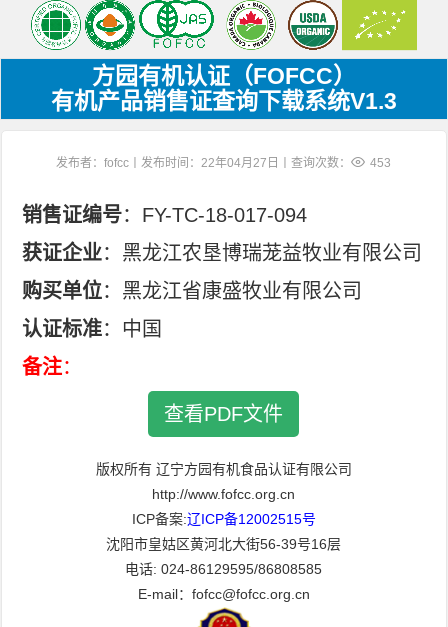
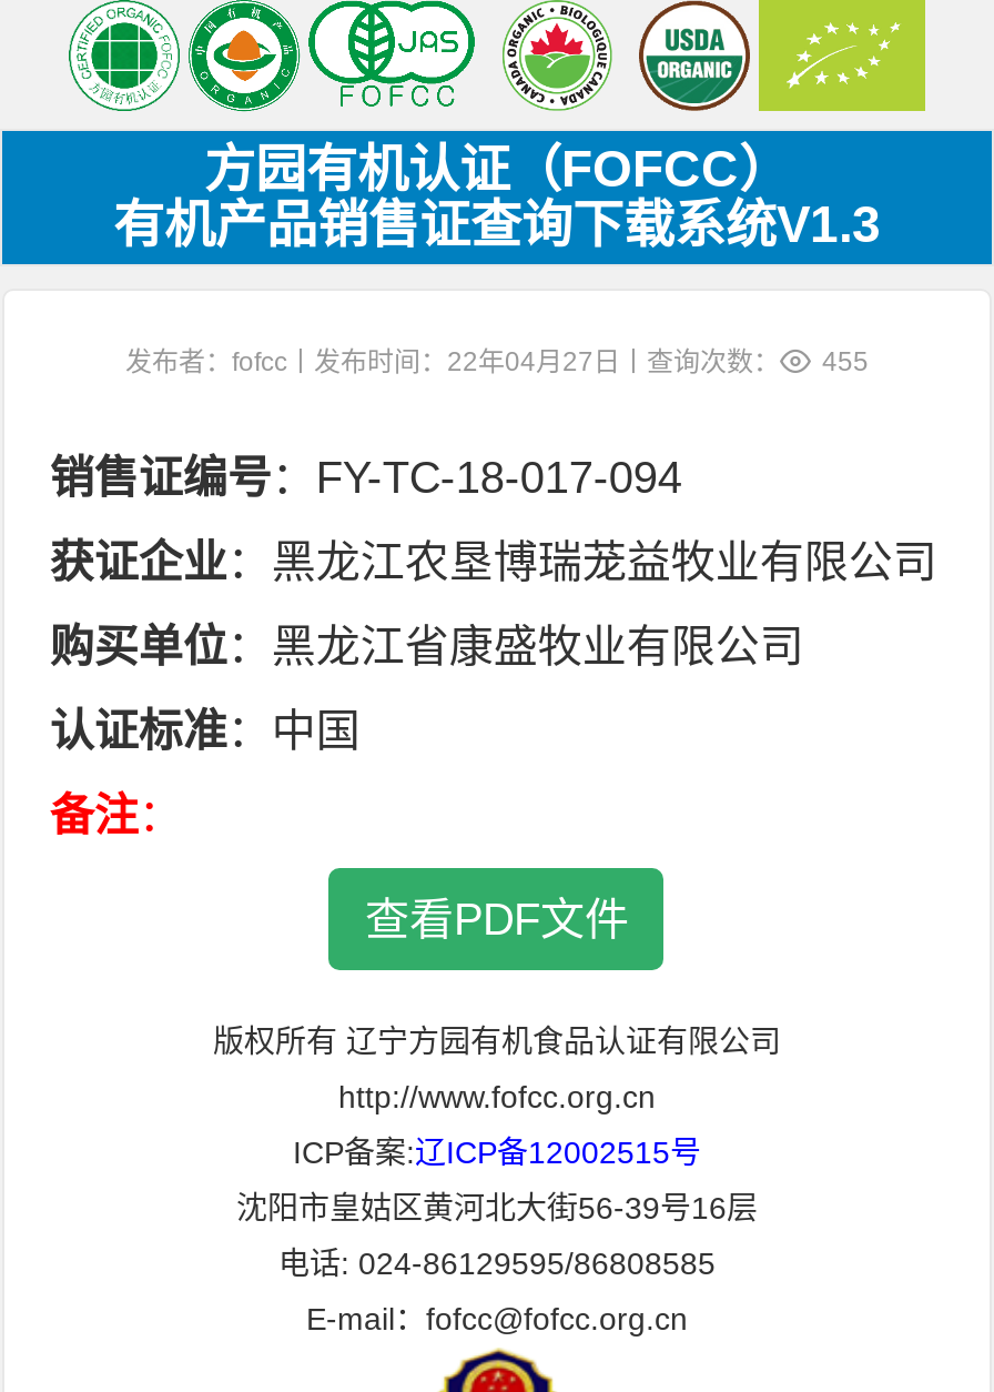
- 发布者：fofcc丨发布时间：22年04月27日丨查询次数： 453
+ 发布者：fofcc丨发布时间：22年04月27日丨查询次数： 455
